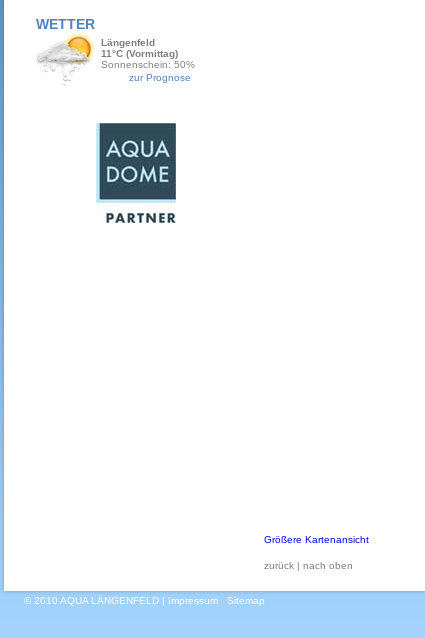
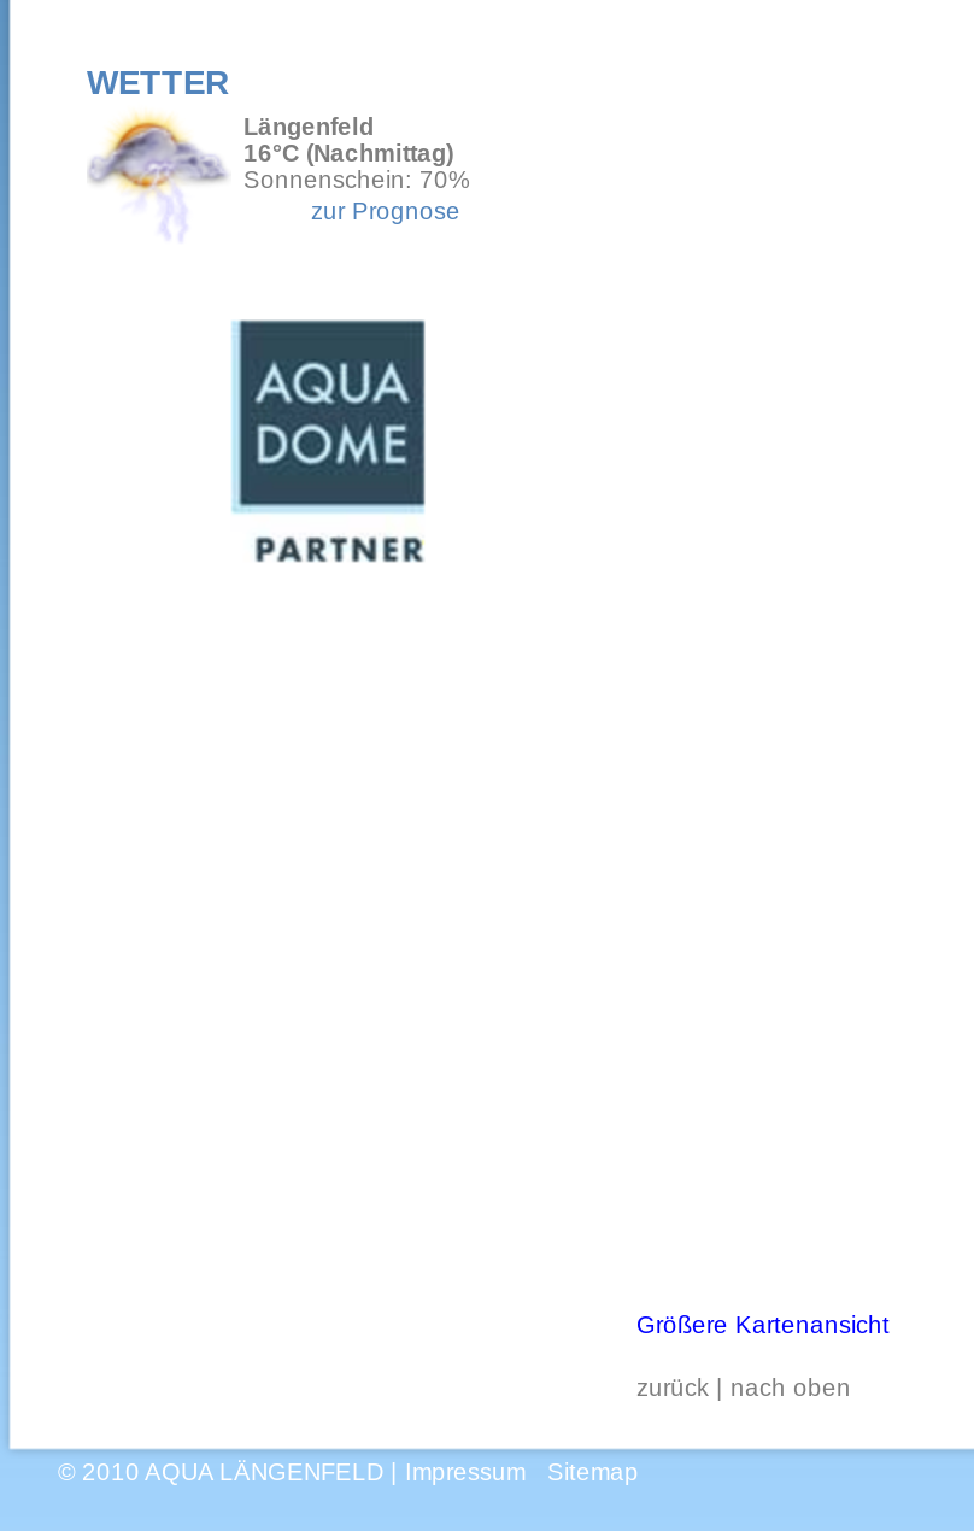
- [image]
- 11°C (Vormittag)
- Sonnenschein: 50%
+ [image]
+ 16°C (Nachmittag)
+ Sonnenschein: 70%
